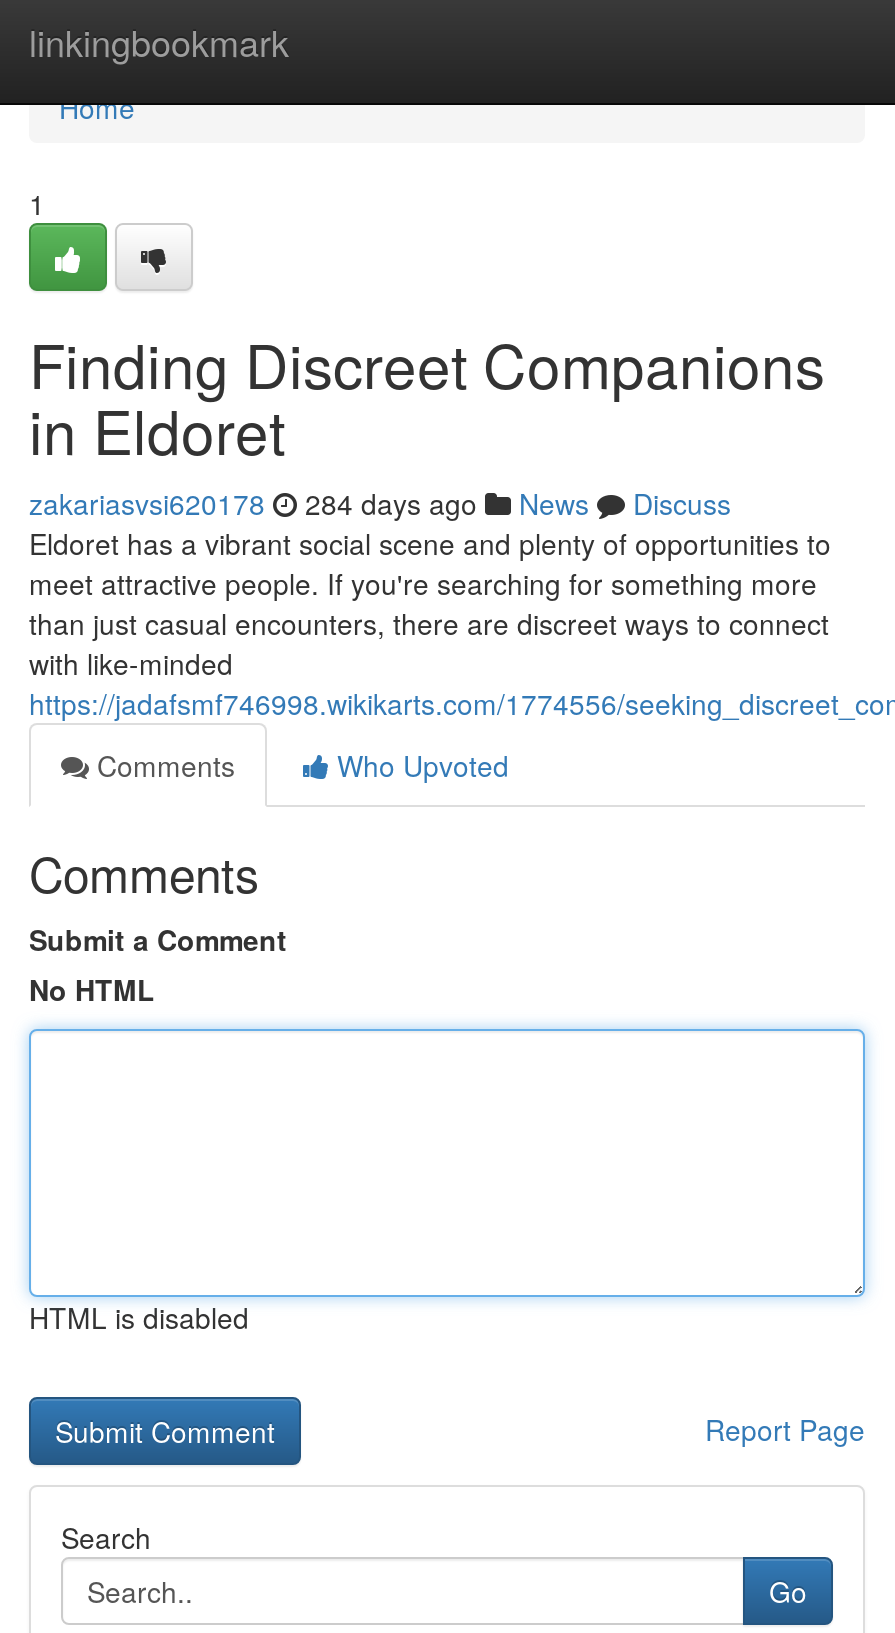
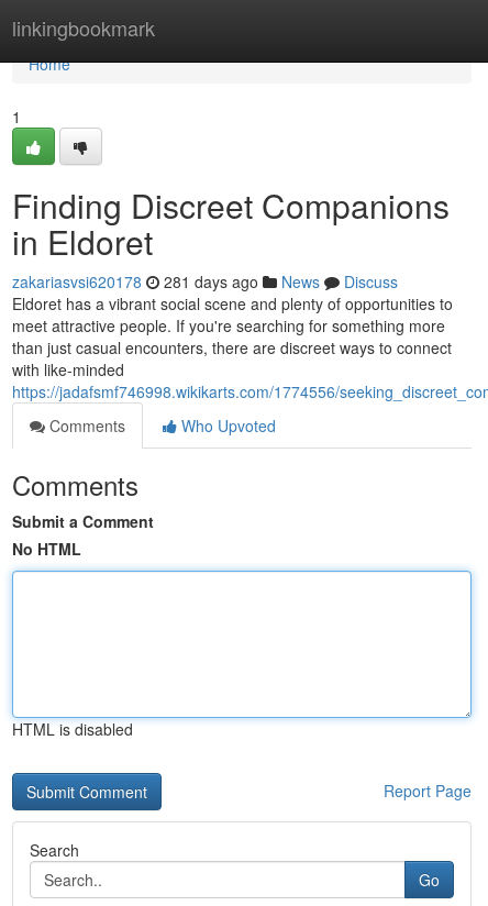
- zakariasvsi620178 284 days ago News Discuss
+ zakariasvsi620178 281 days ago News Discuss
